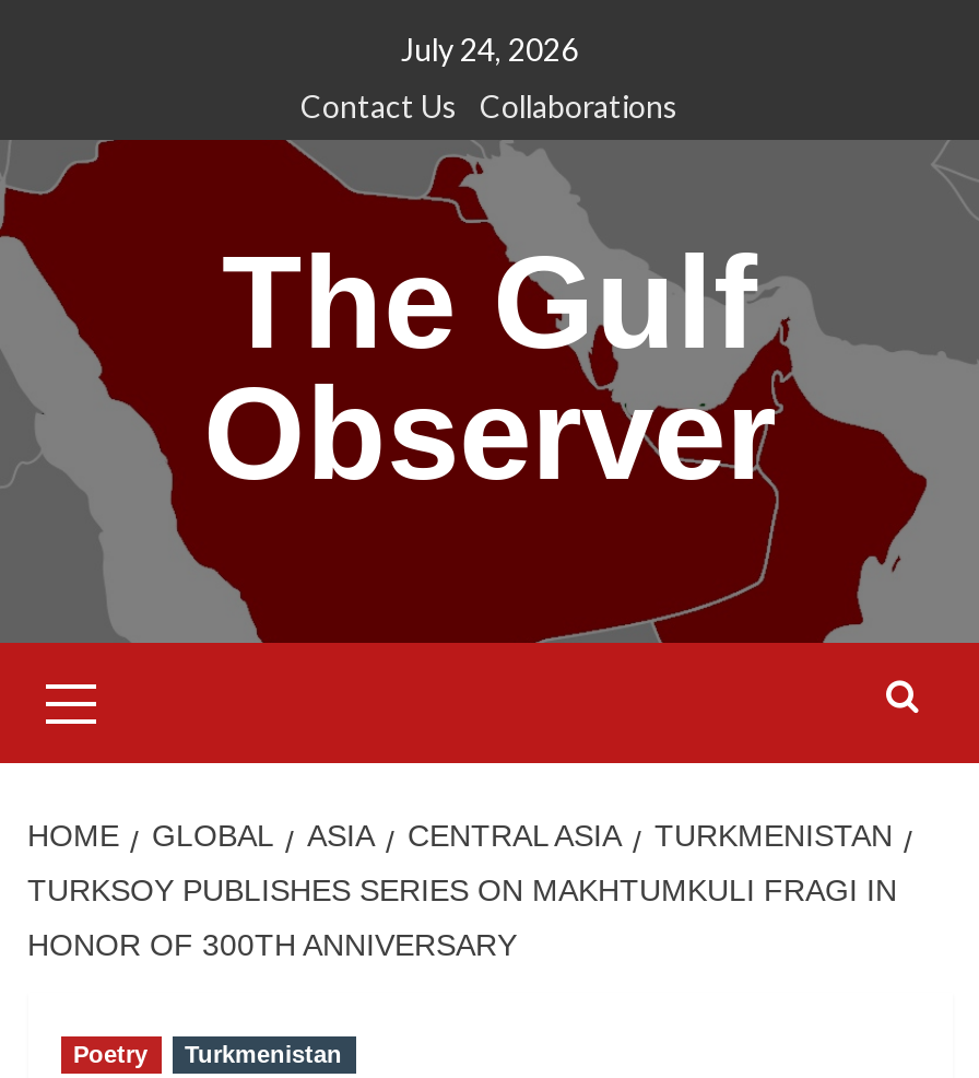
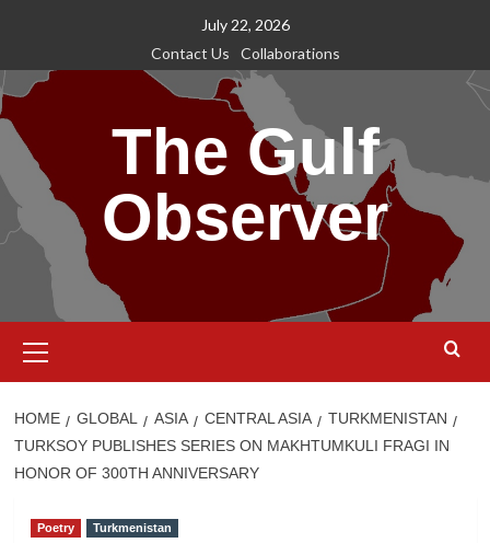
- July 24, 2026
+ July 22, 2026
